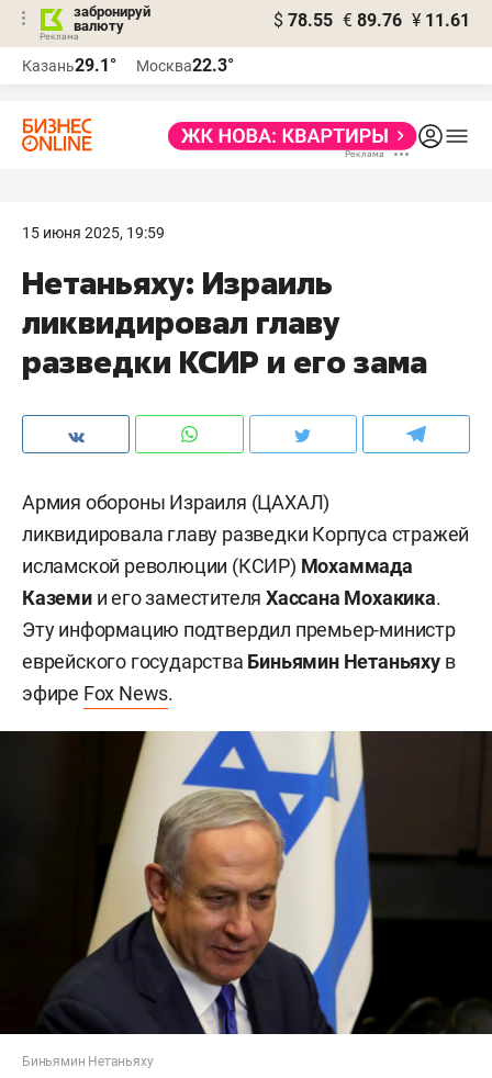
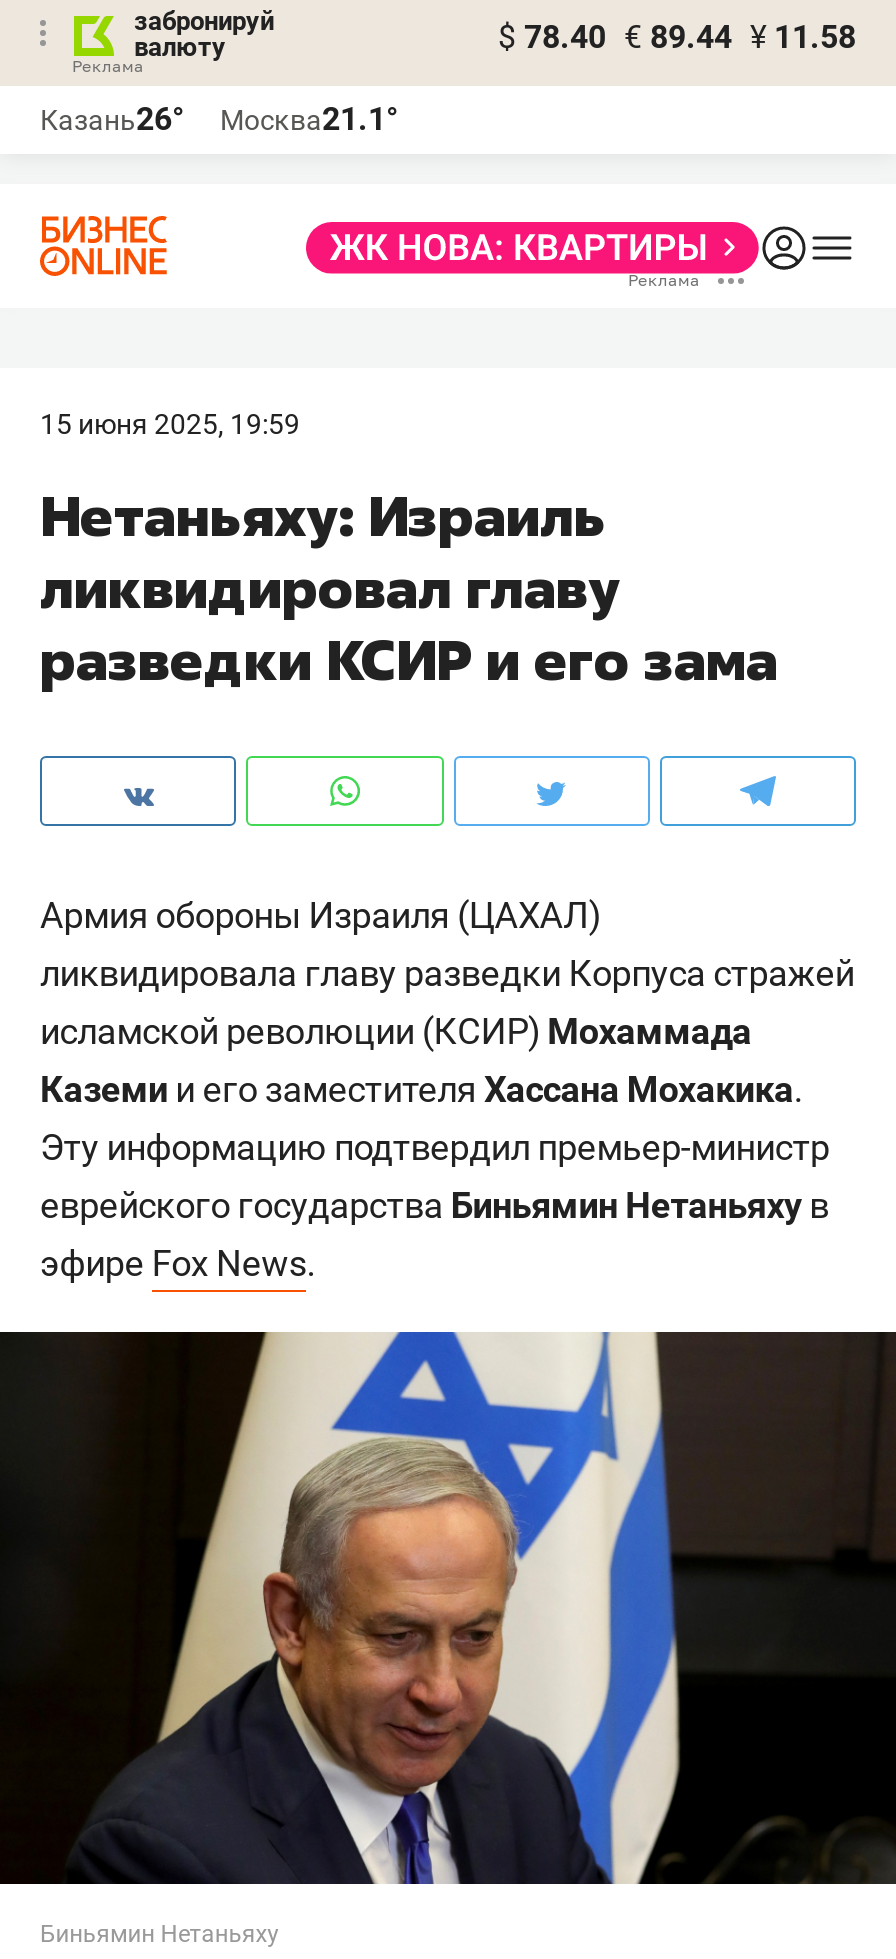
- $ 78.55 € 89.76 ¥ 11.61
+ $ 78.40 € 89.44 ¥ 11.58

- Казань29.1°
+ Казань26°

- Москва22.3°
+ Москва21.1°
